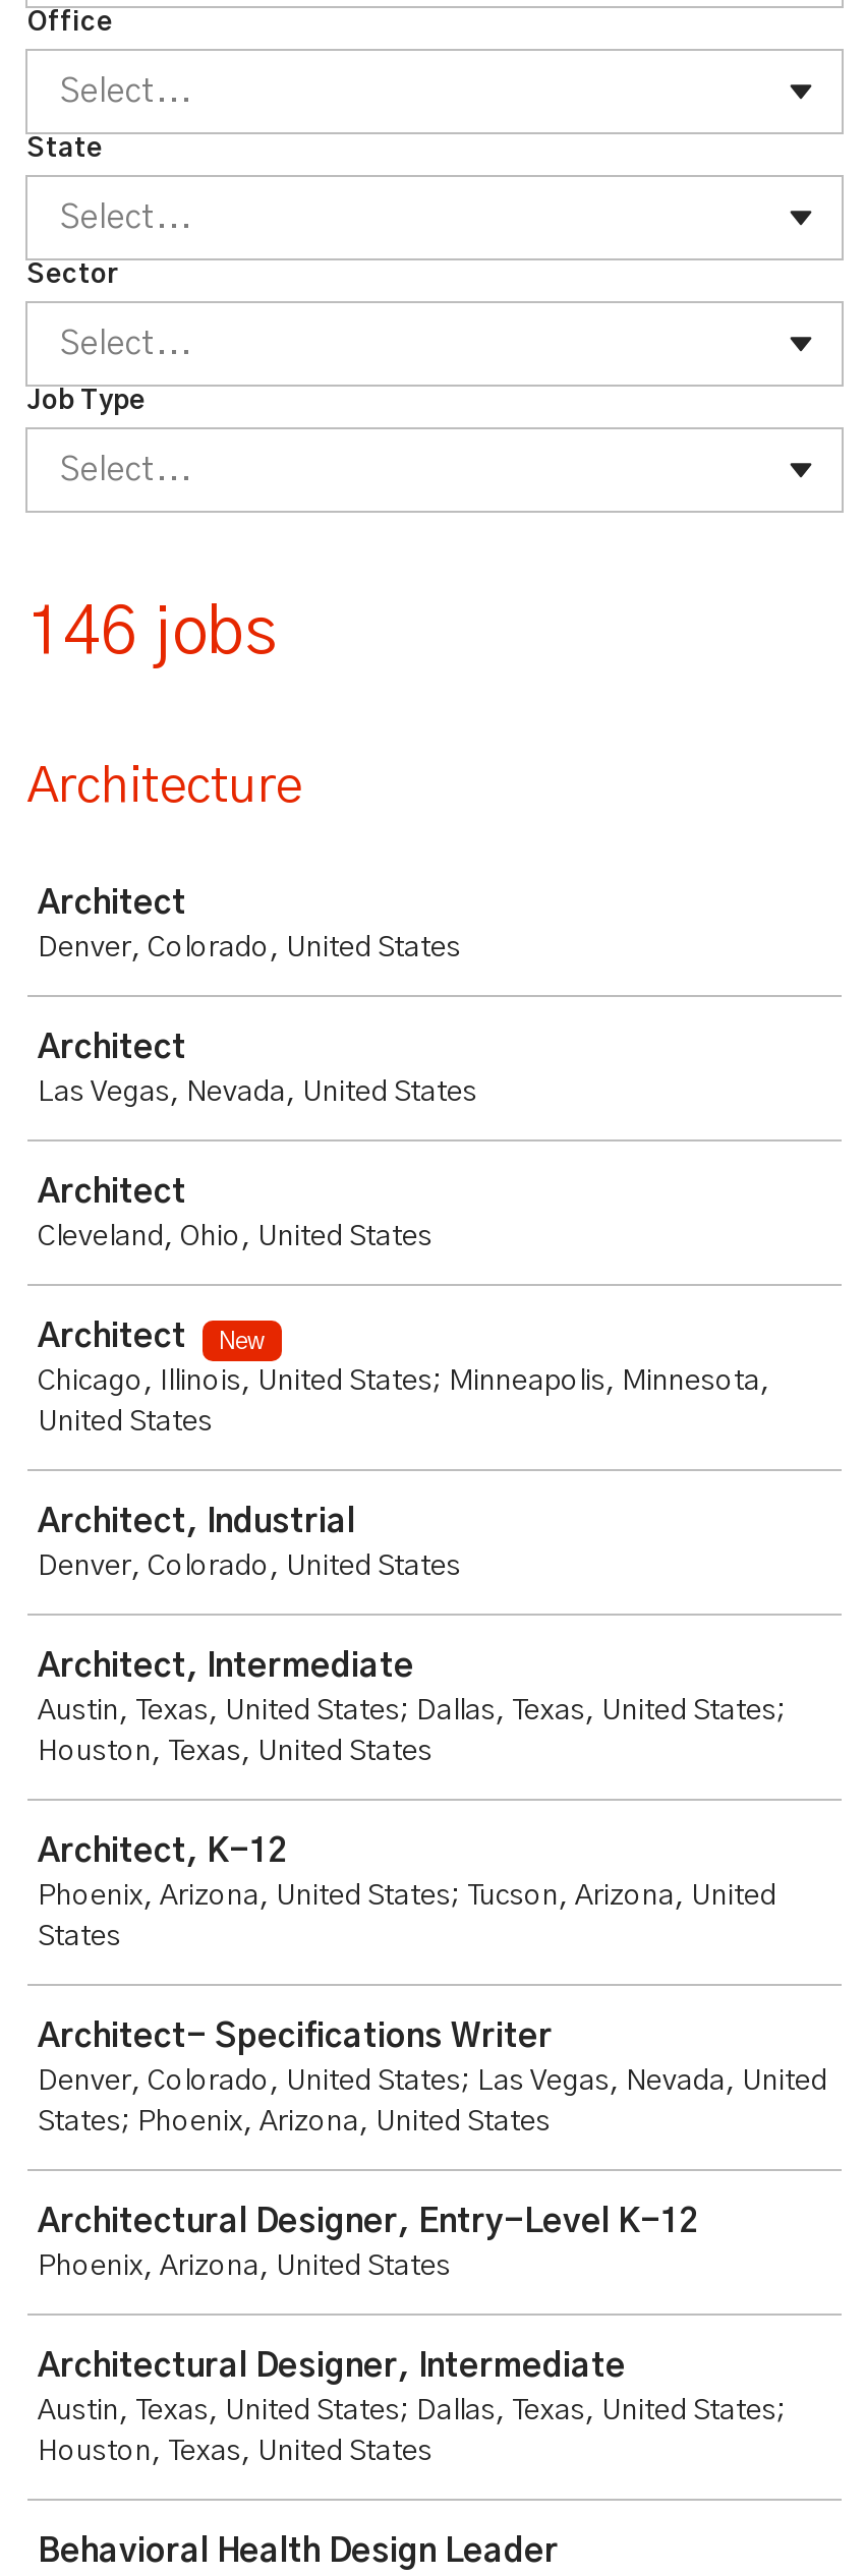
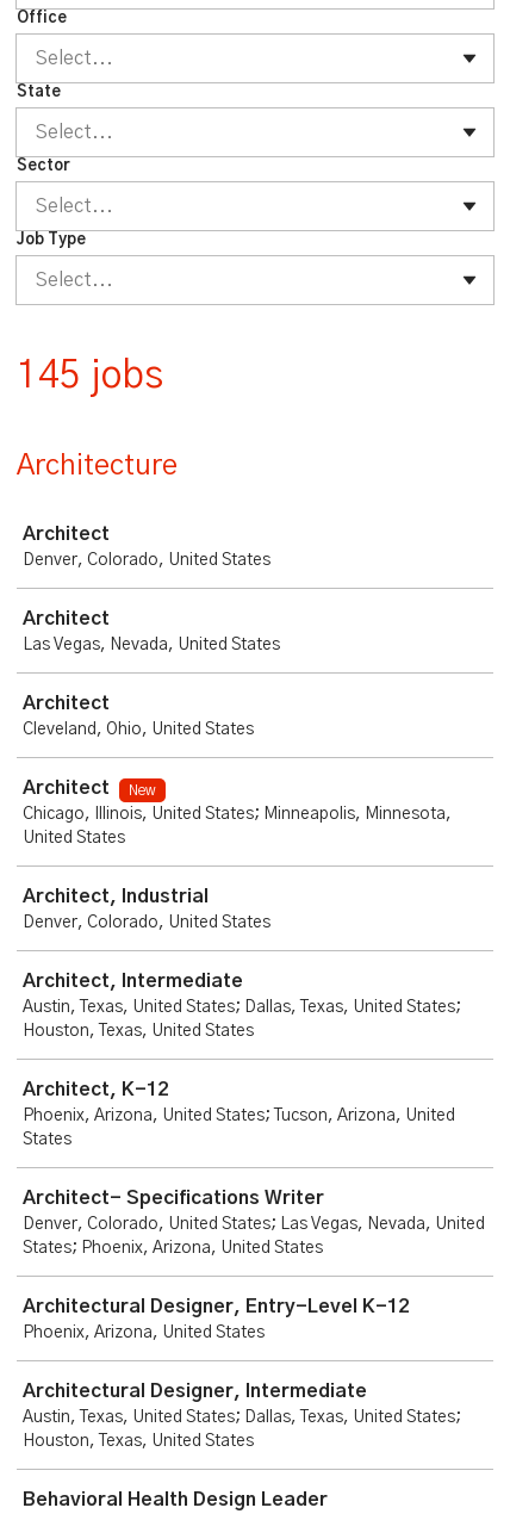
- 146 jobs
+ 145 jobs
